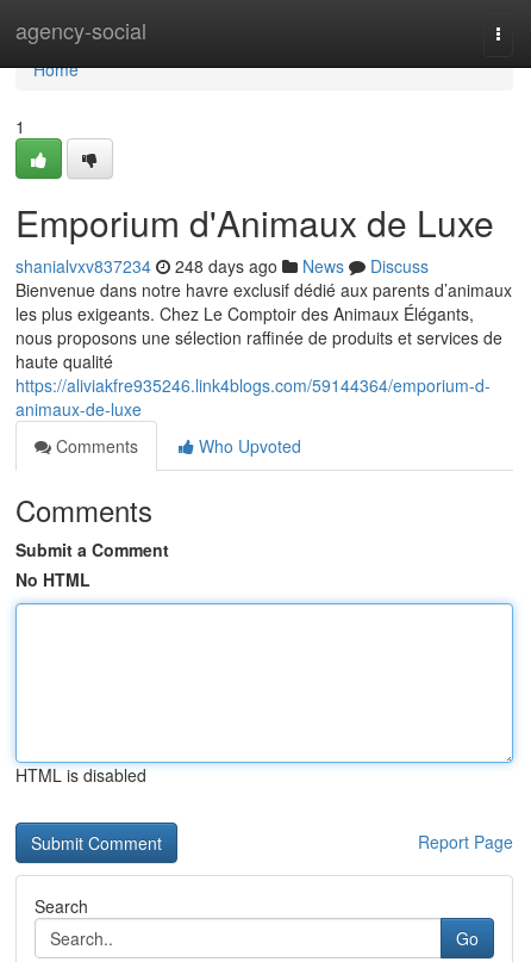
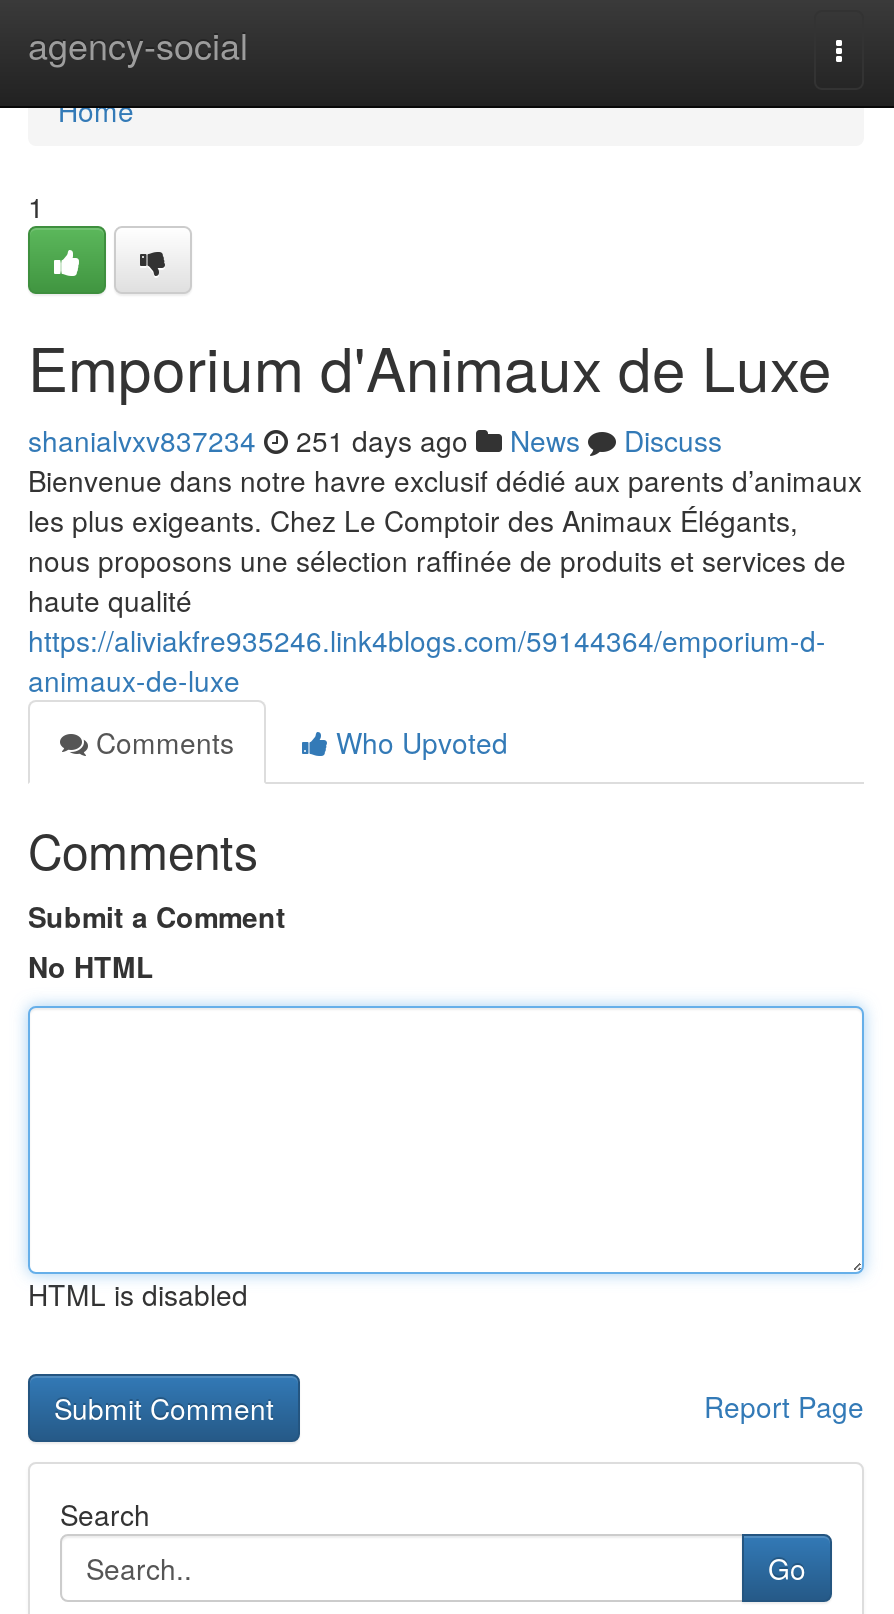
- shanialvxv837234 248 days ago News Discuss
+ shanialvxv837234 251 days ago News Discuss
